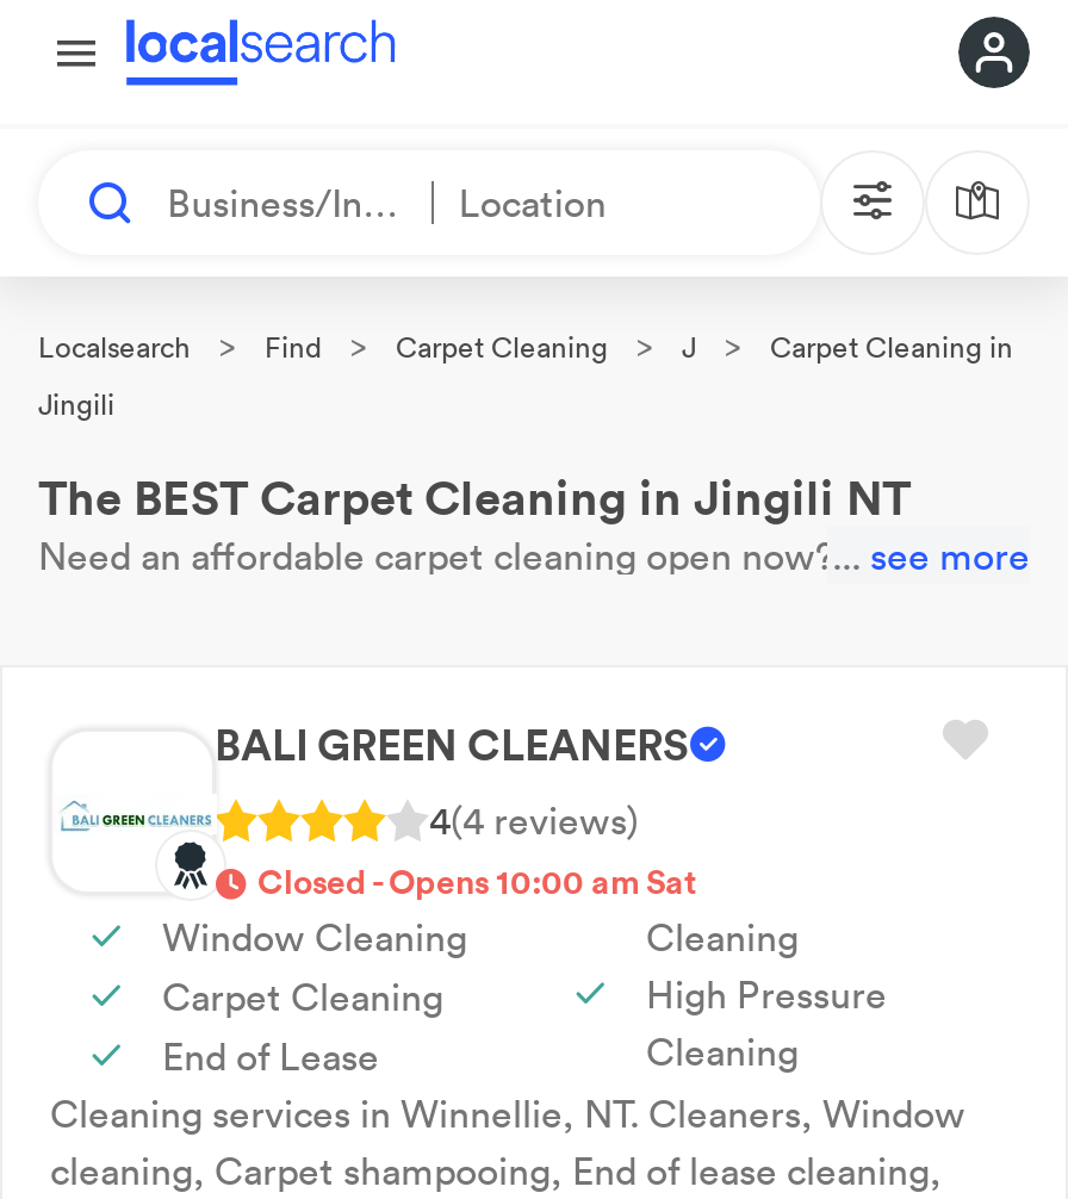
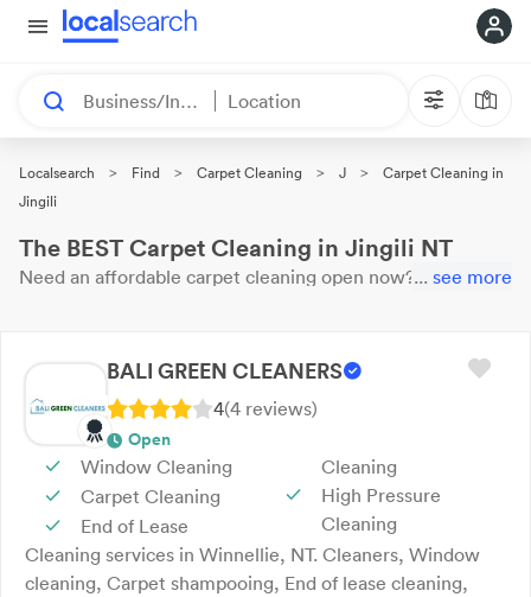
- Closed - Opens 10:00 am Sat
+ Open
